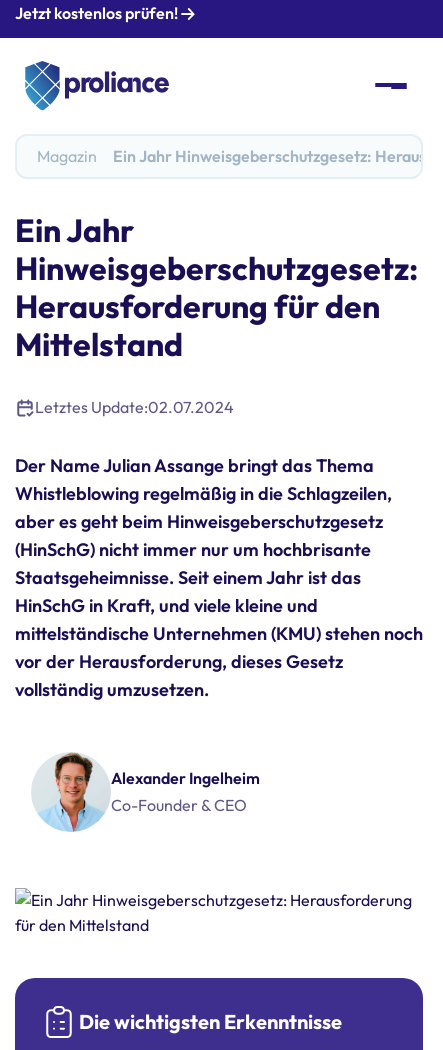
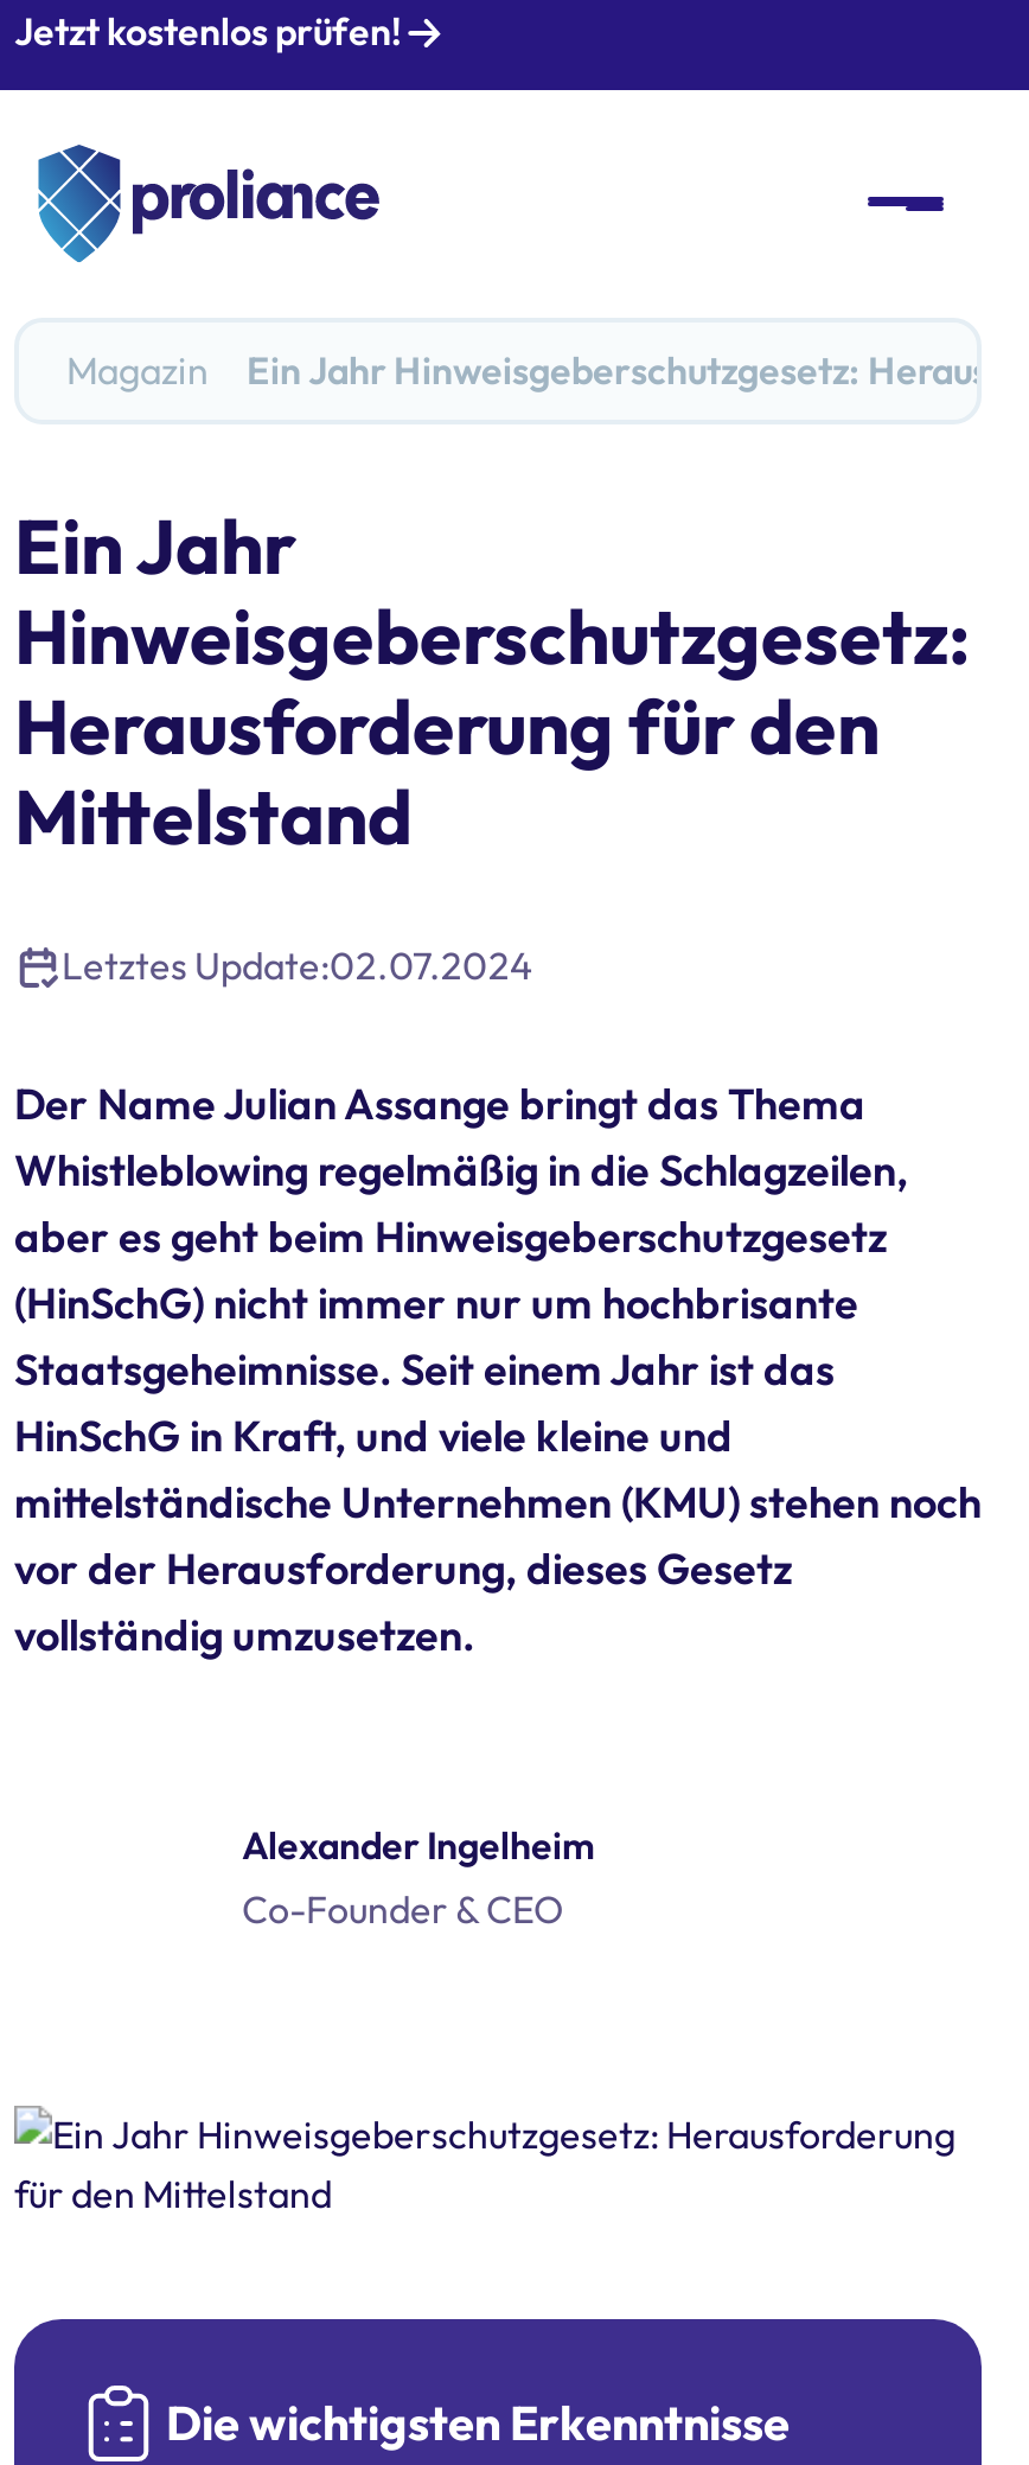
- [image]
